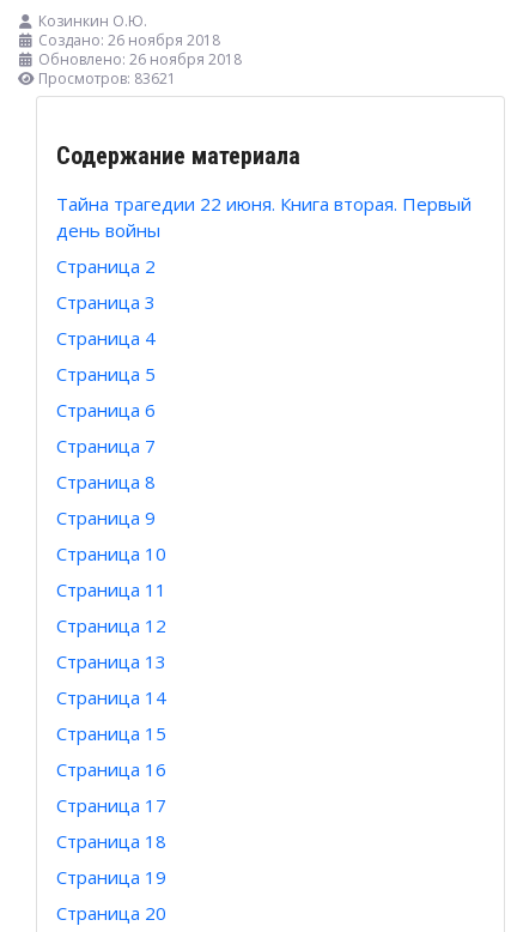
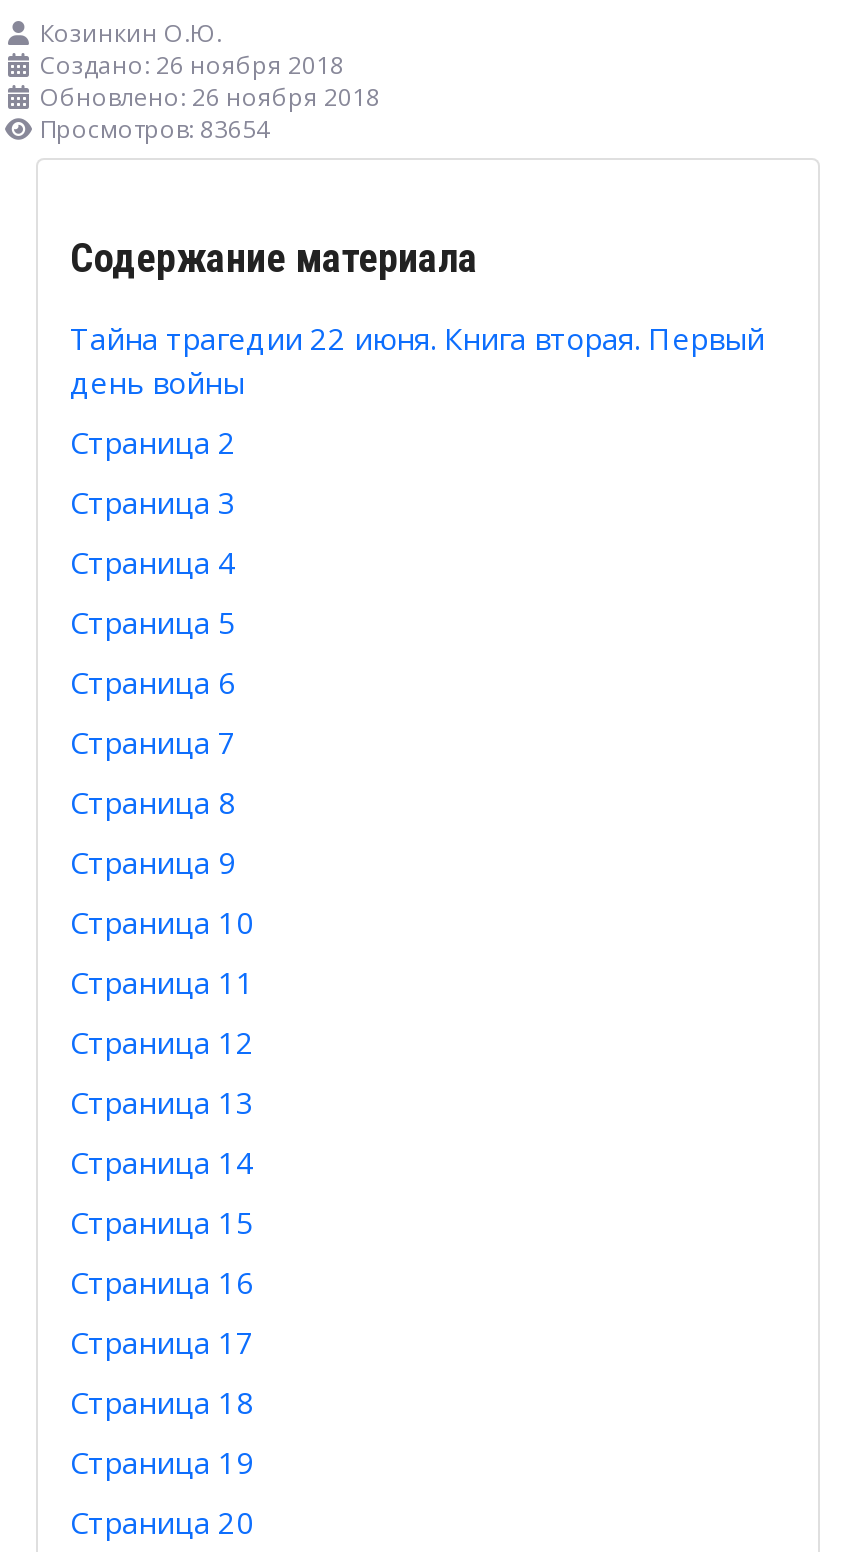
- Просмотров: 83621
+ Просмотров: 83654
